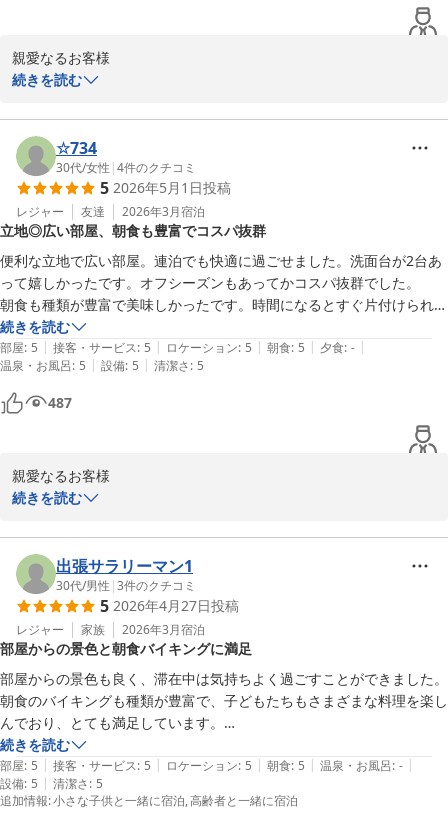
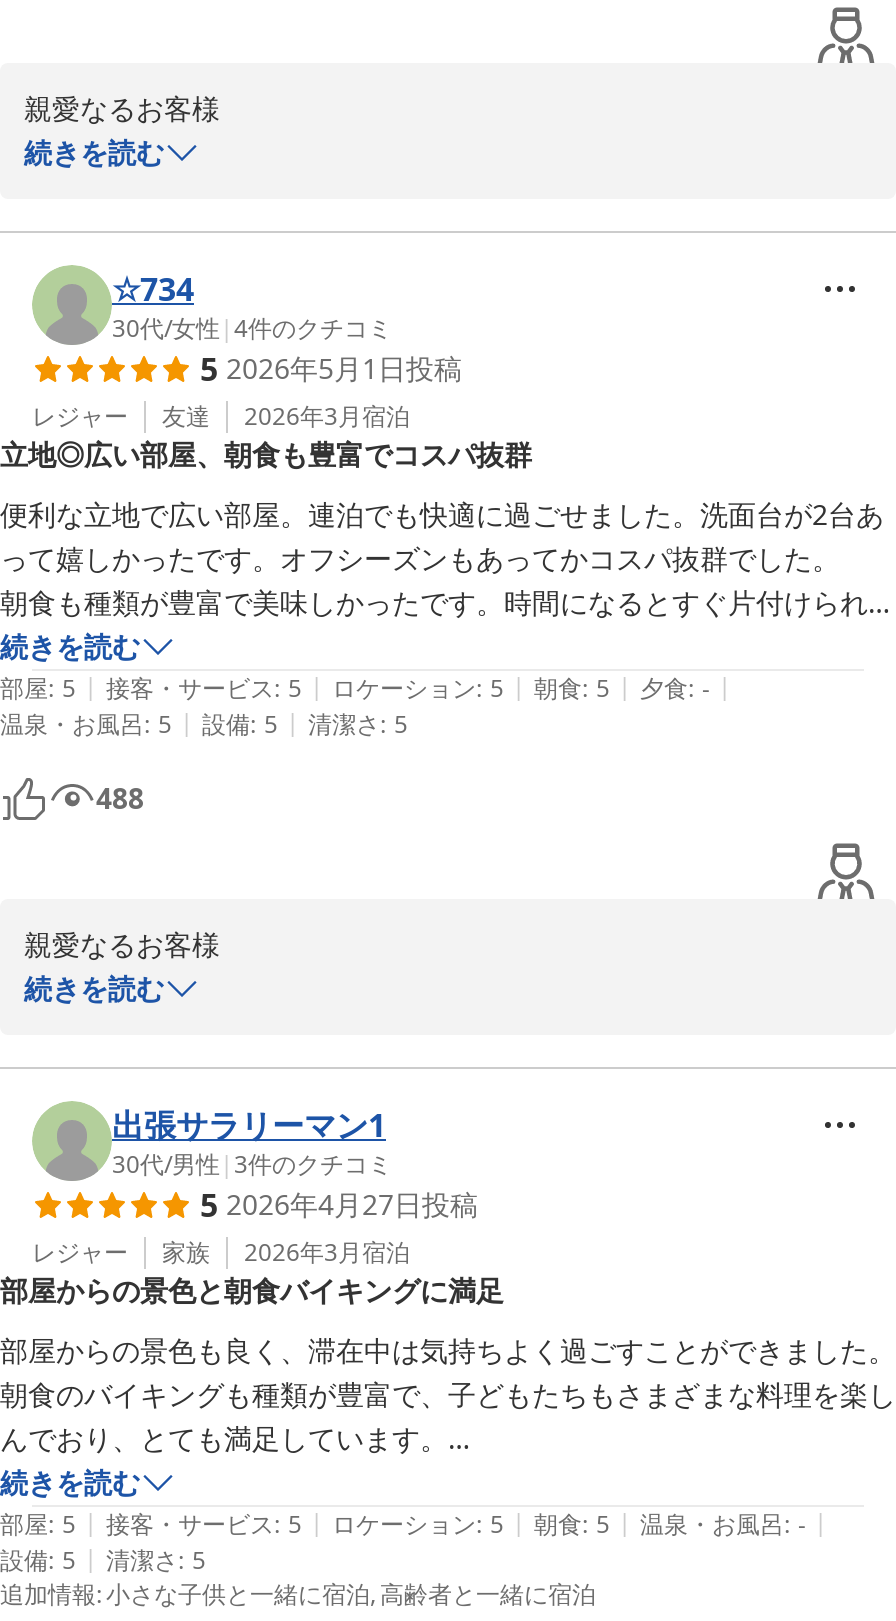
- 487
+ 488
